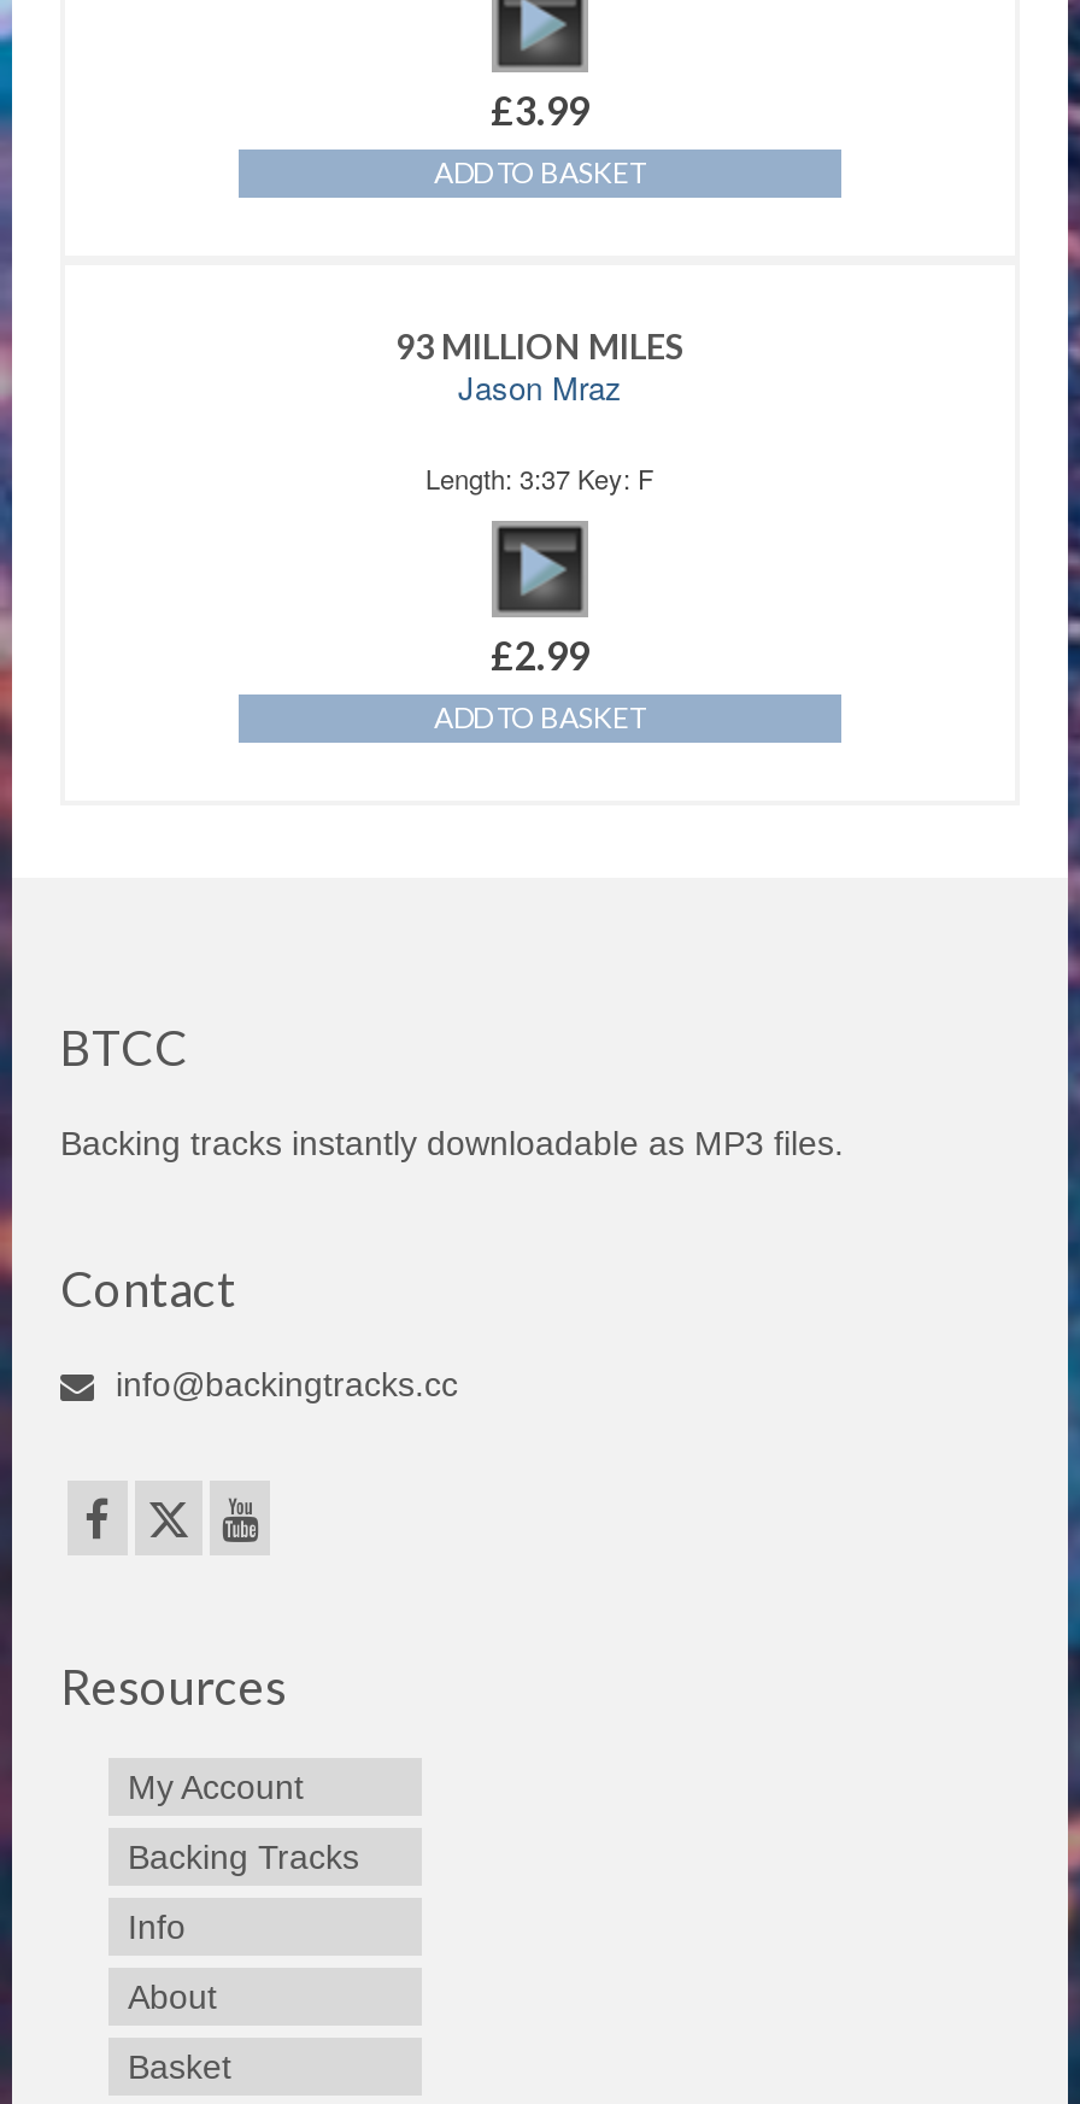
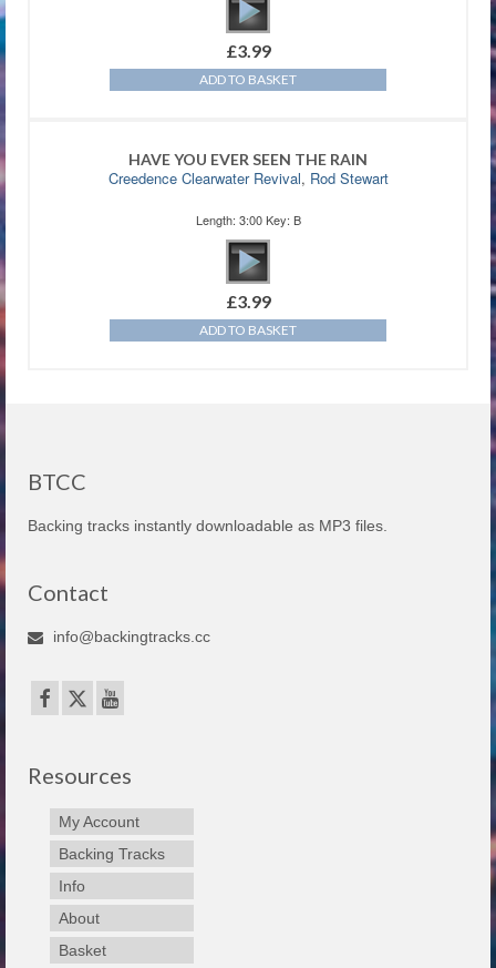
- 93 MILLION MILES
- Jason Mraz
+ HAVE YOU EVER SEEN THE RAIN
+ Creedence Clearwater Revival, Rod Stewart

- Length: 3:37 Key: F
+ Length: 3:00 Key: B

- £2.99
+ £3.99
